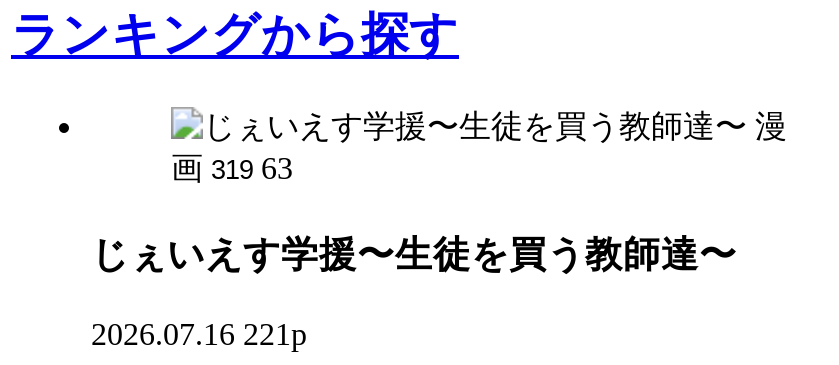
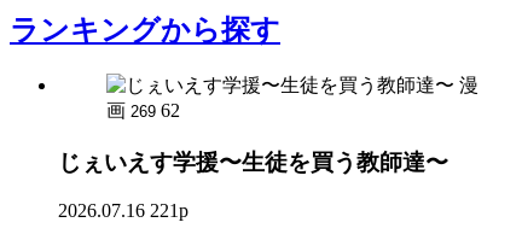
- 画 319 63
+ 画 269 62
